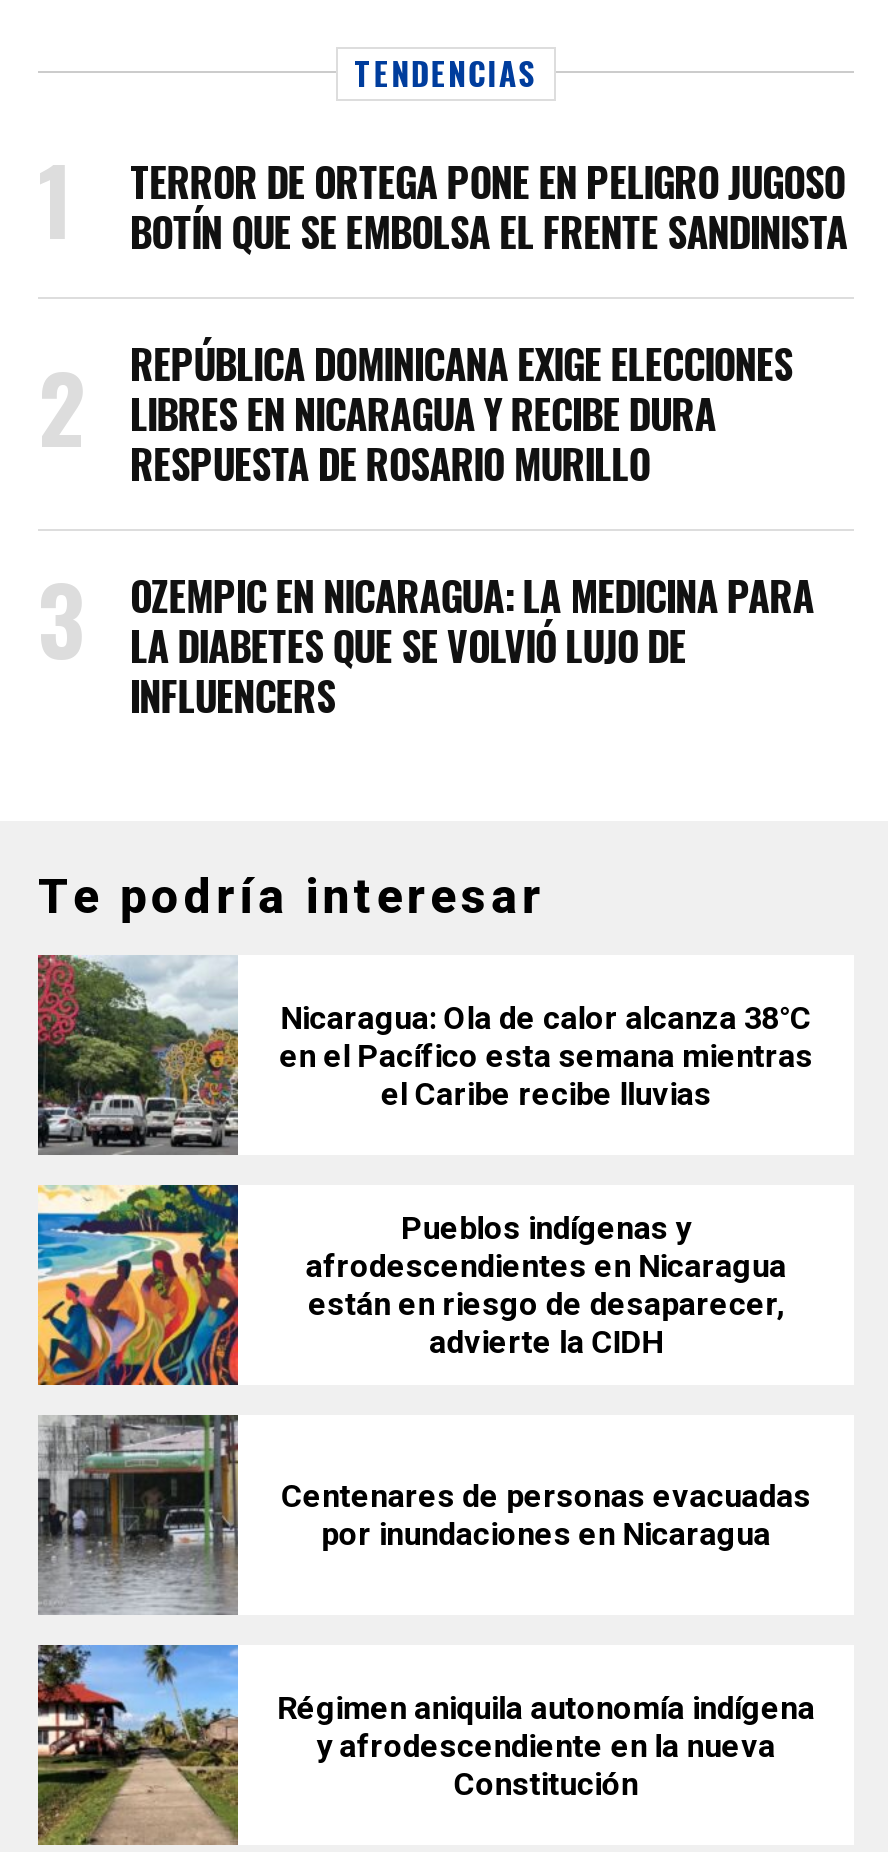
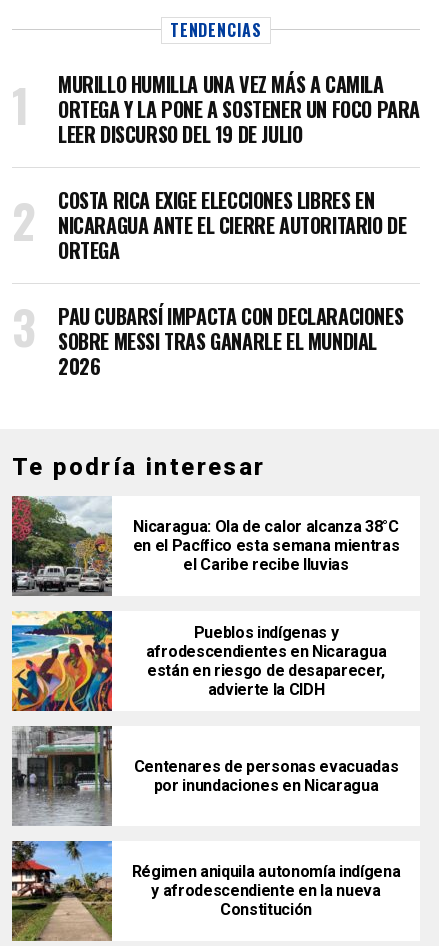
- TERROR DE ORTEGA PONE EN PELIGRO JUGOSO
- BOTÍN QUE SE EMBOLSA EL FRENTE SANDINISTA
+ MURILLO HUMILLA UNA VEZ MÁS A CAMILA
+ ORTEGA Y LA PONE A SOSTENER UN FOCO PARA
+ LEER DISCURSO DEL 19 DE JULIO

- REPÚBLICA DOMINICANA EXIGE ELECCIONES
- LIBRES EN NICARAGUA Y RECIBE DURA
- RESPUESTA DE ROSARIO MURILLO
+ COSTA RICA EXIGE ELECCIONES LIBRES EN
+ NICARAGUA ANTE EL CIERRE AUTORITARIO DE
+ ORTEGA

- OZEMPIC EN NICARAGUA: LA MEDICINA PARA
- LA DIABETES QUE SE VOLVIÓ LUJO DE
- INFLUENCERS
+ PAU CUBARSÍ IMPACTA CON DECLARACIONES
+ SOBRE MESSI TRAS GANARLE EL MUNDIAL
+ 2026
